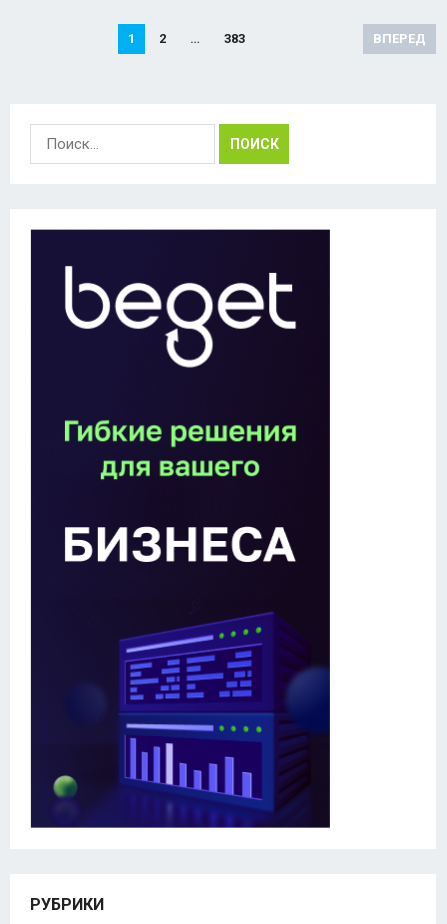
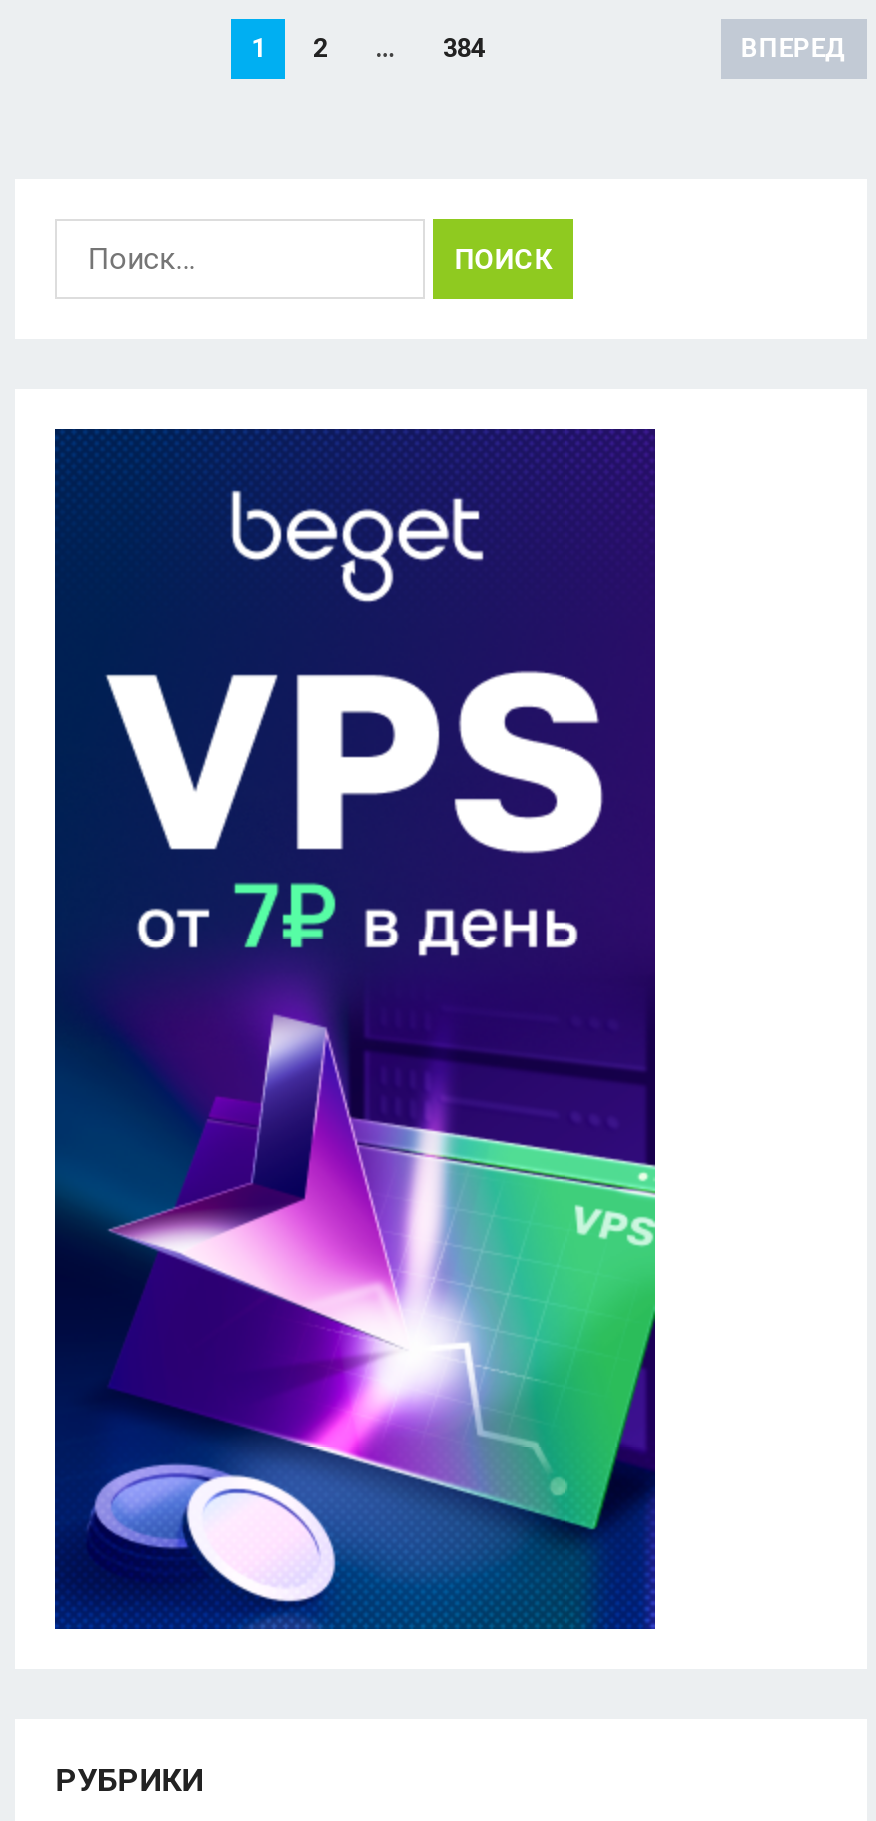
- 383
+ 384

- [image]
+ [image]
